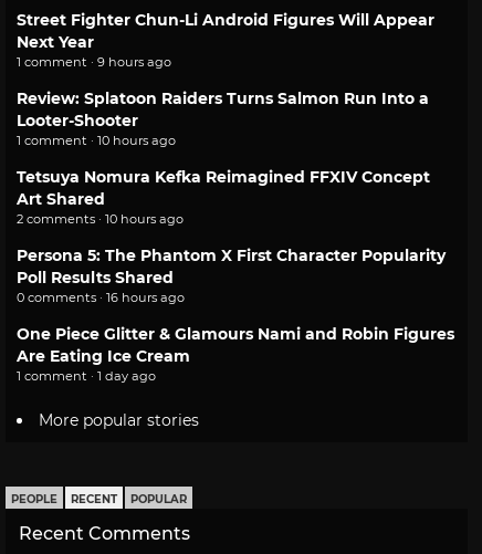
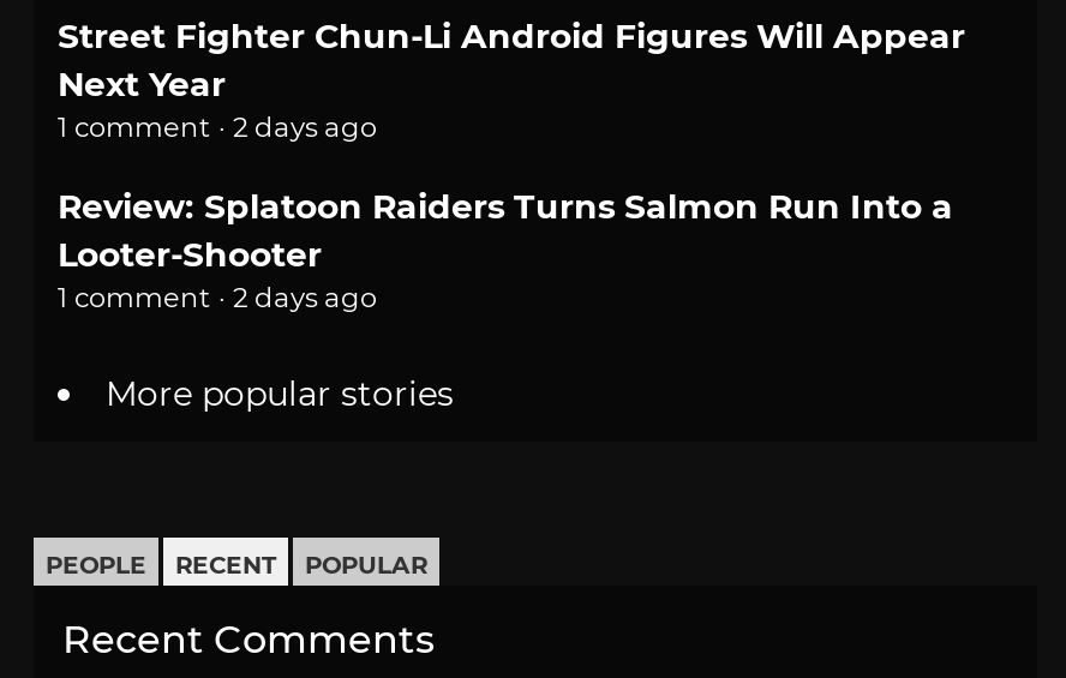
- 1 comment · 9 hours ago
+ 1 comment · 2 days ago

- 1 comment · 10 hours ago
- Tetsuya Nomura Kefka Reimagined FFXIV Concept
- Art Shared
- 2 comments · 10 hours ago
- Persona 5: The Phantom X First Character Popularity
- Poll Results Shared
- 0 comments · 16 hours ago
- One Piece Glitter & Glamours Nami and Robin Figures
- Are Eating Ice Cream
- 1 comment · 1 day ago
+ 1 comment · 2 days ago
